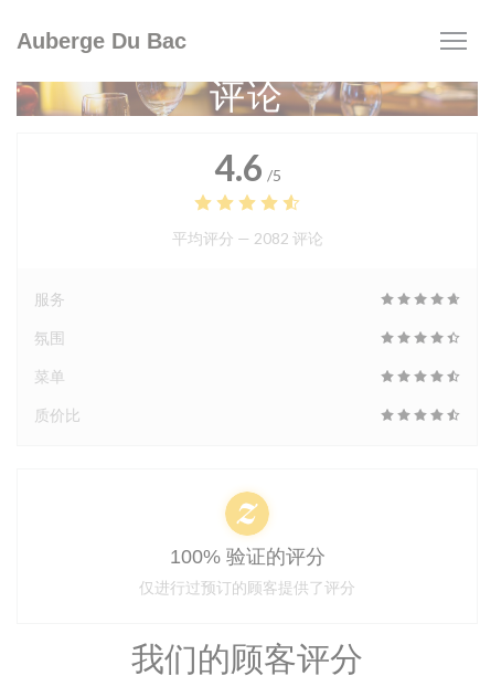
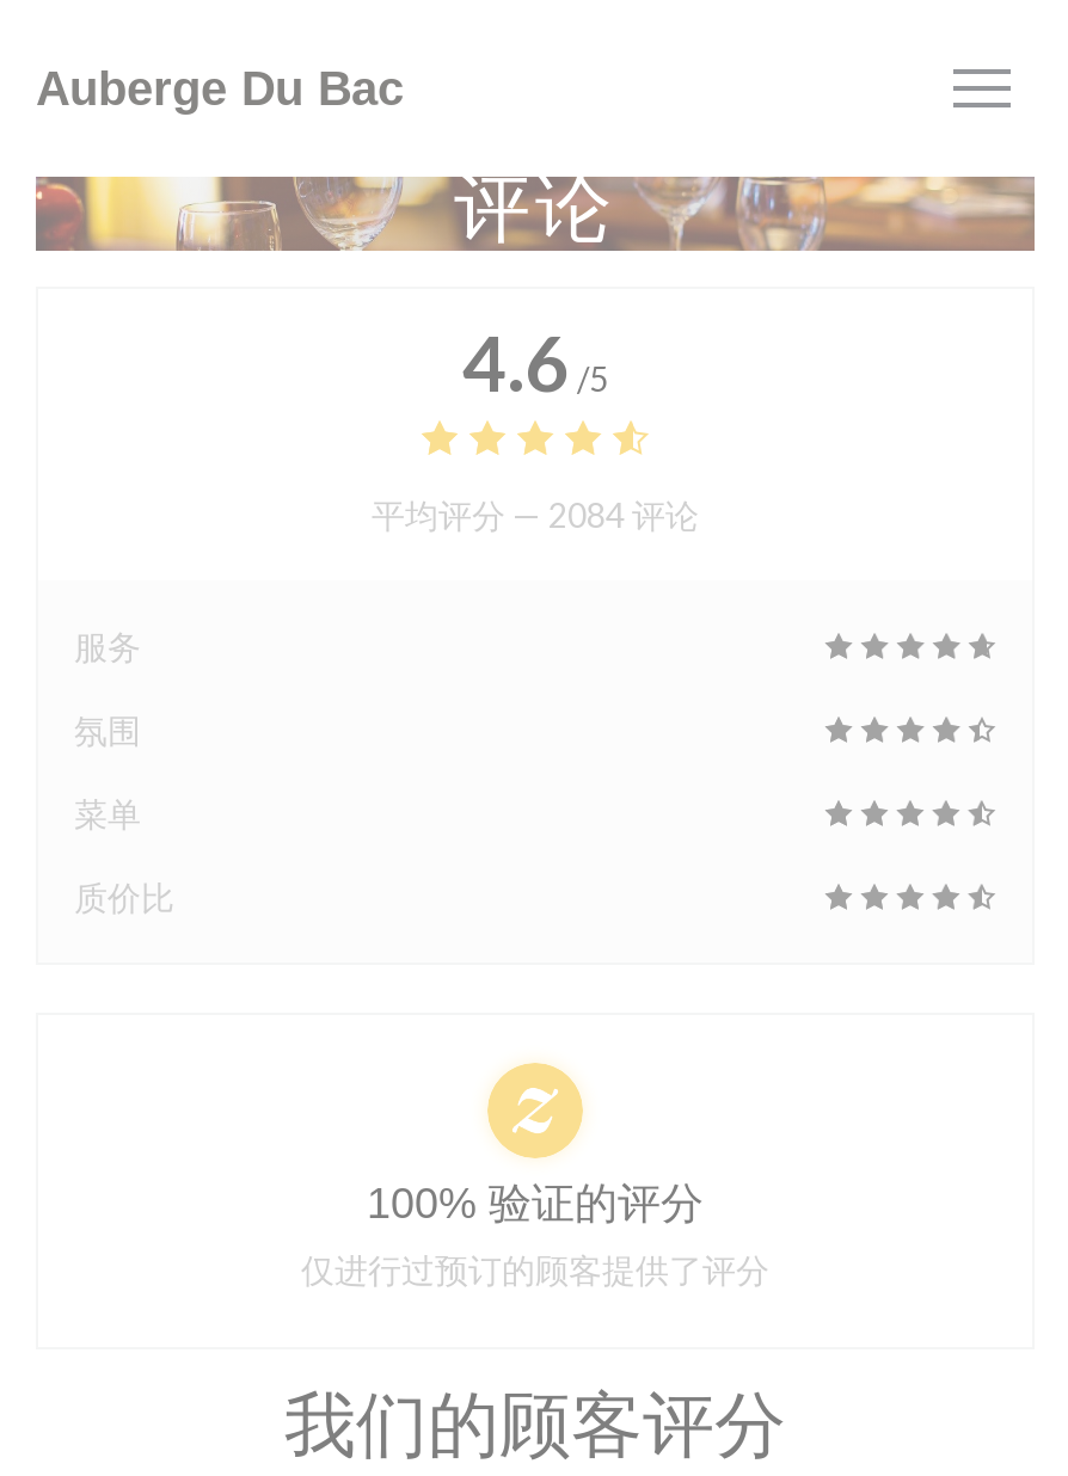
- 平均评分 — 2082 评论
+ 平均评分 — 2084 评论
